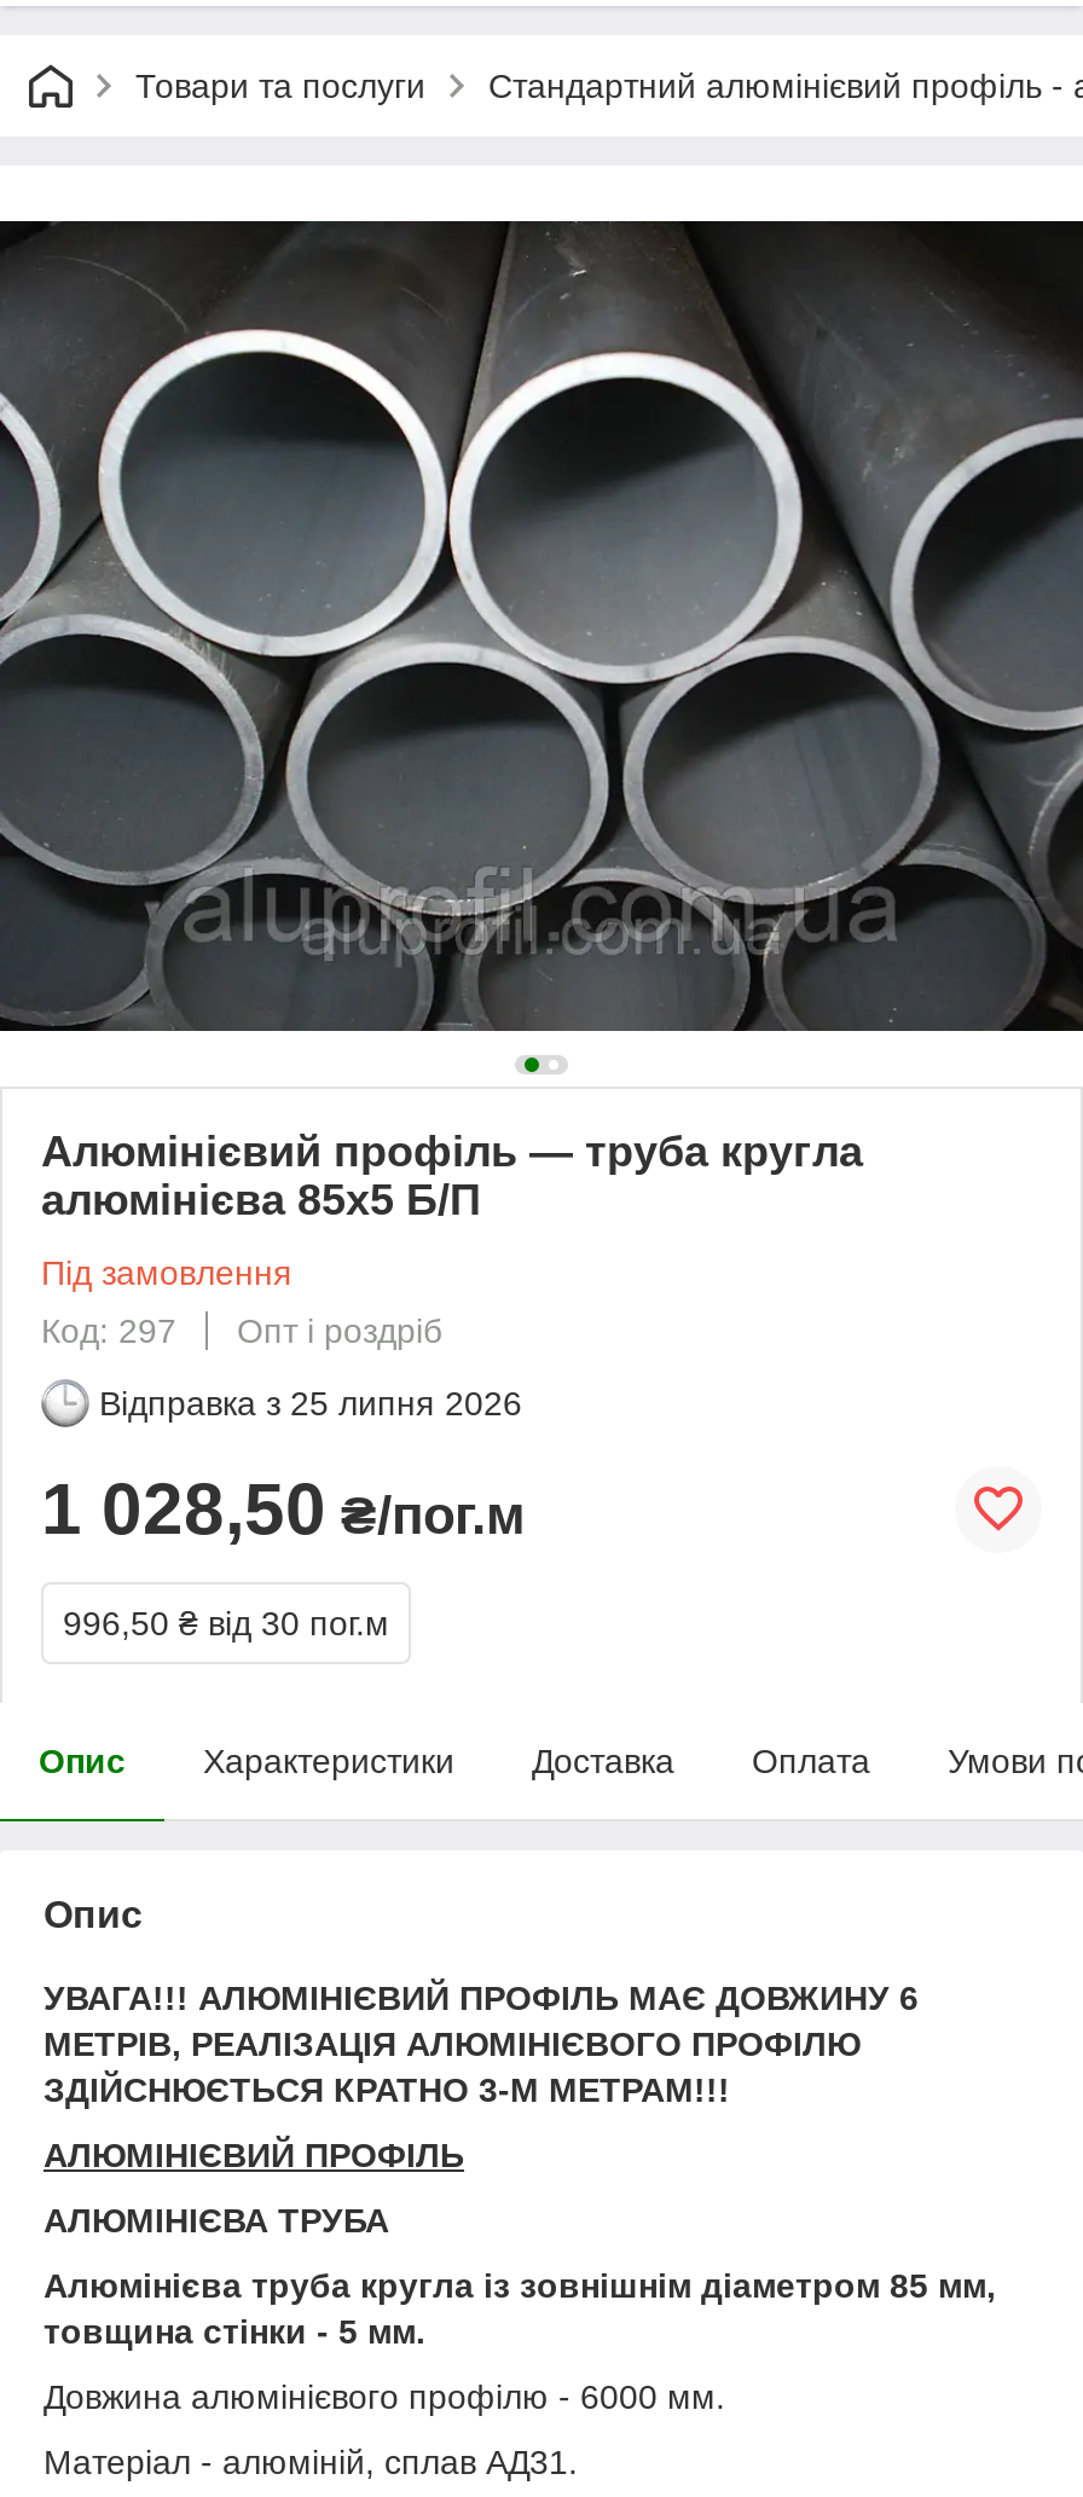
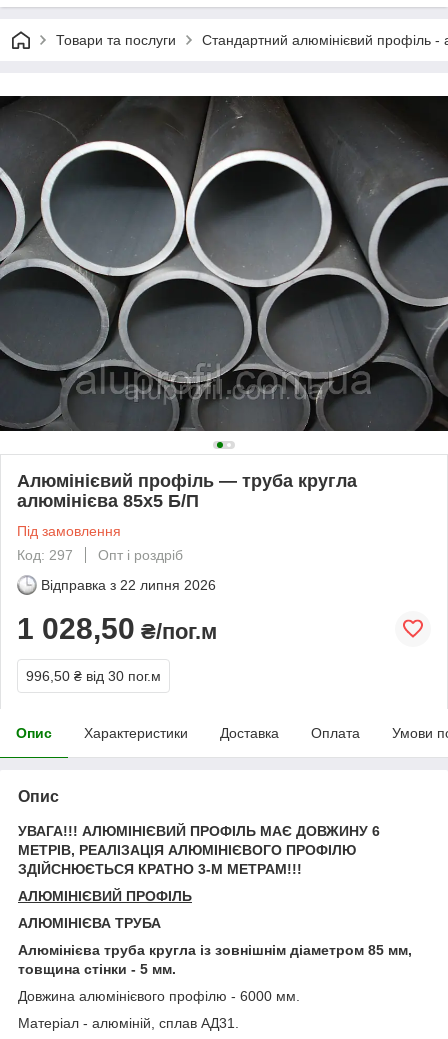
- Відправка з 25 липня 2026
+ Відправка з 22 липня 2026
